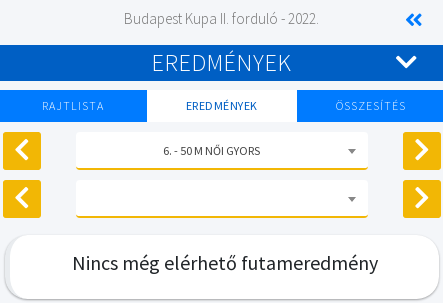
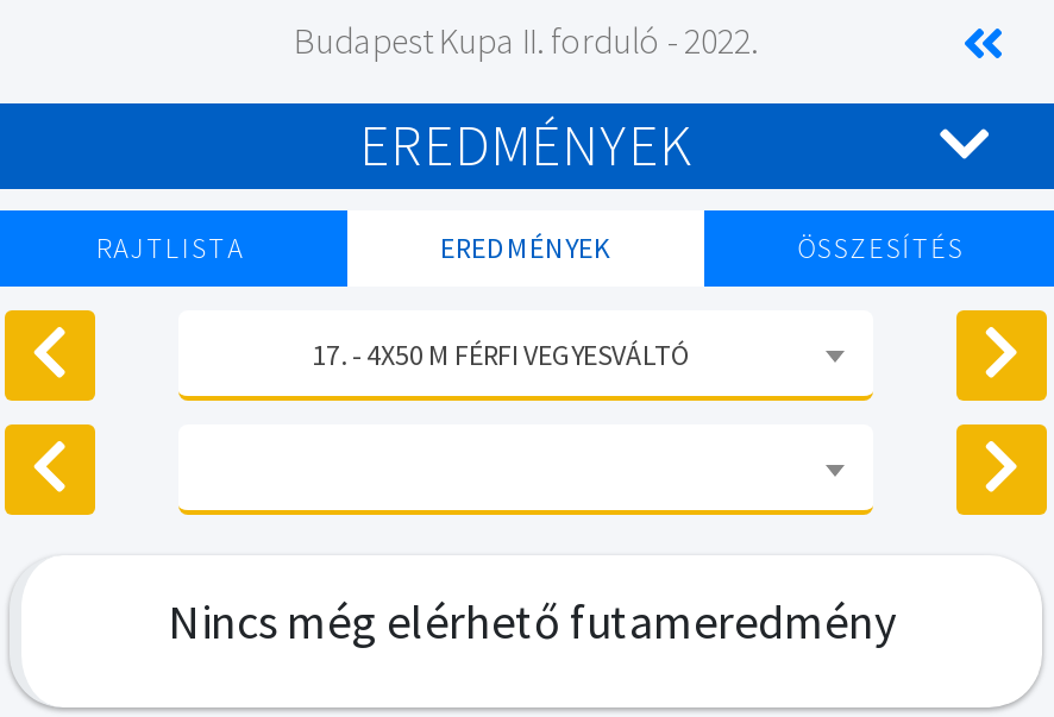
- 6. - 50 M NŐI GYORS
+ 17. - 4X50 M FÉRFI VEGYESVÁLTÓ
